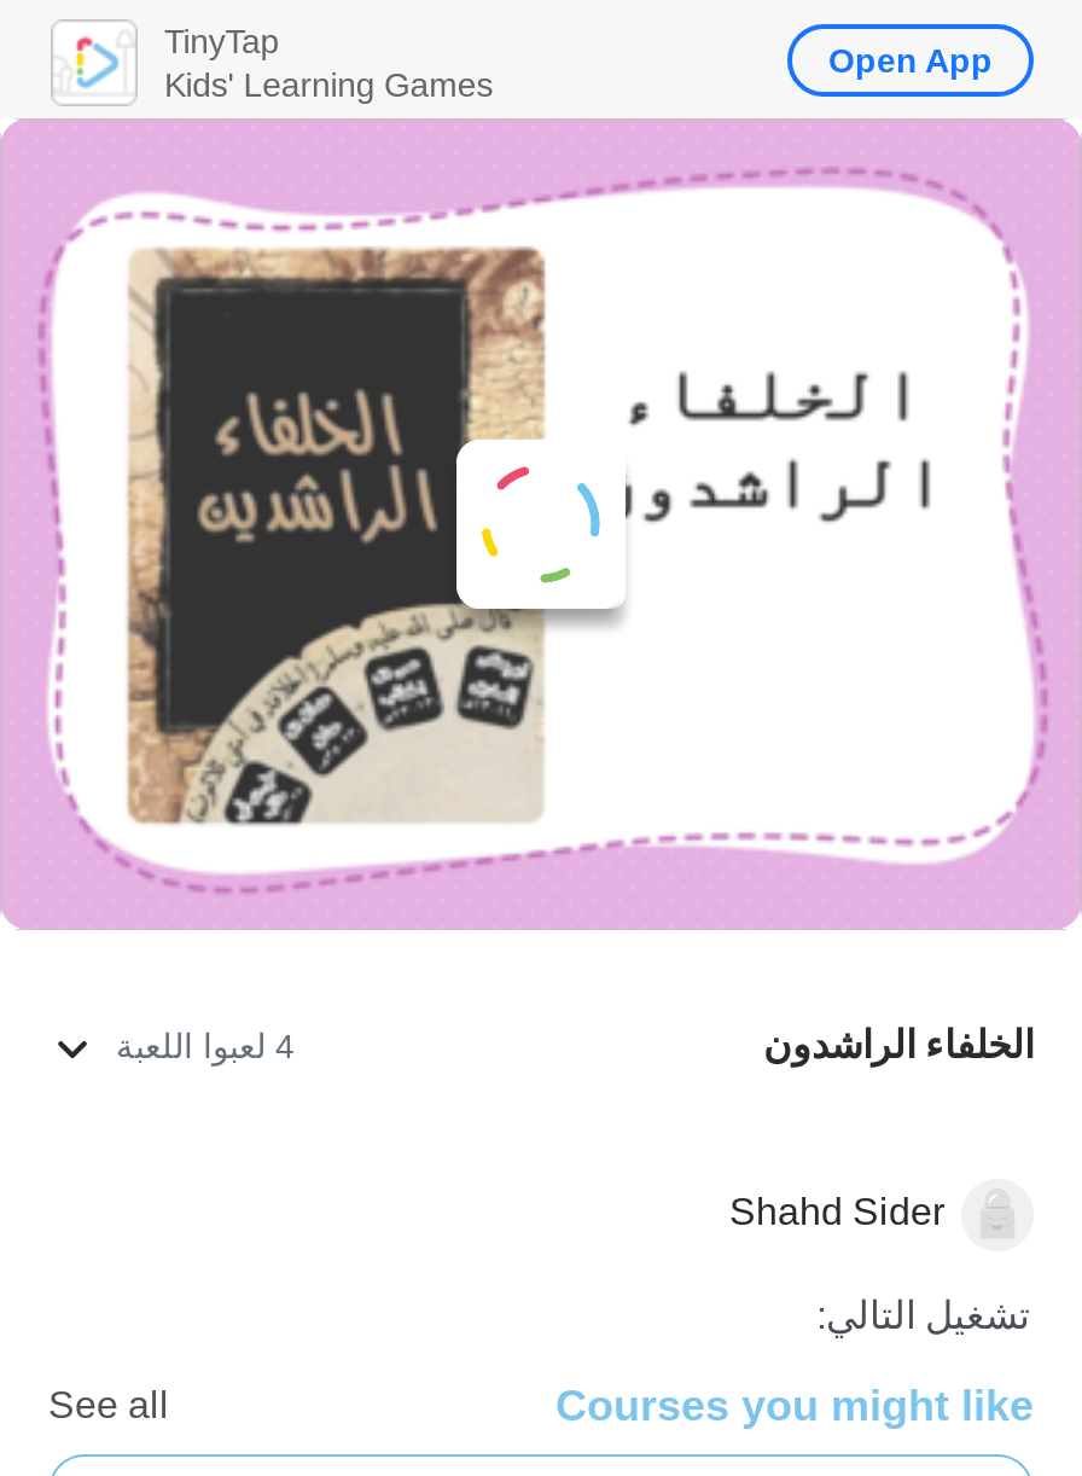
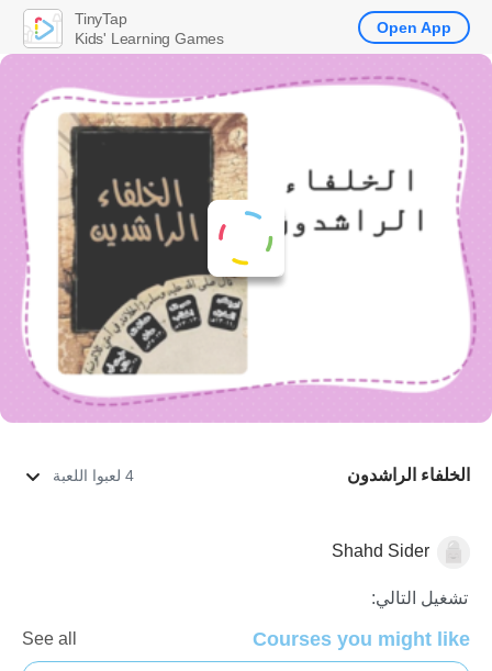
- [image]
+ [image]
